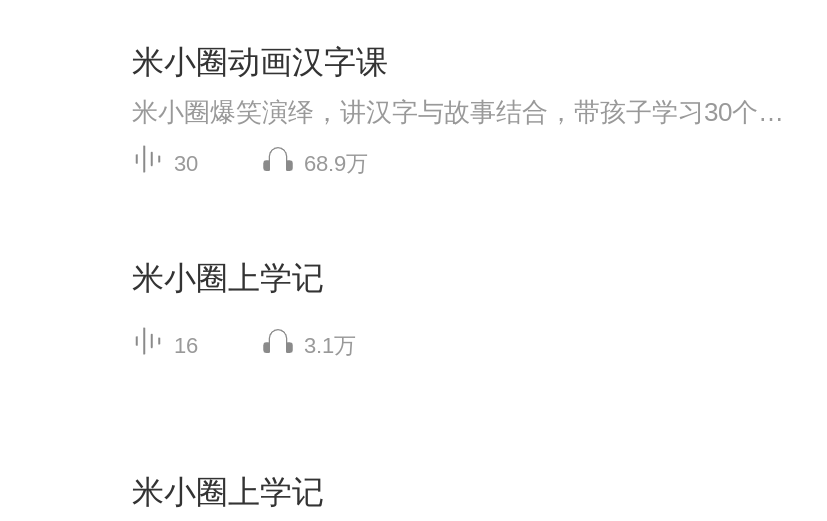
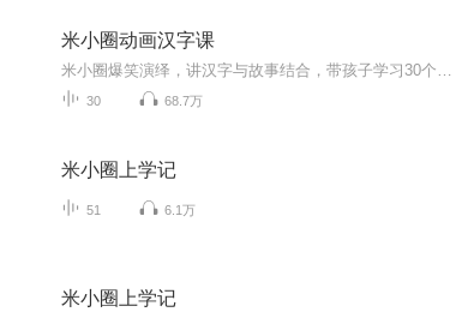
- 68.9万
+ 68.7万

- 16
+ 51

- 3.1万
+ 6.1万
